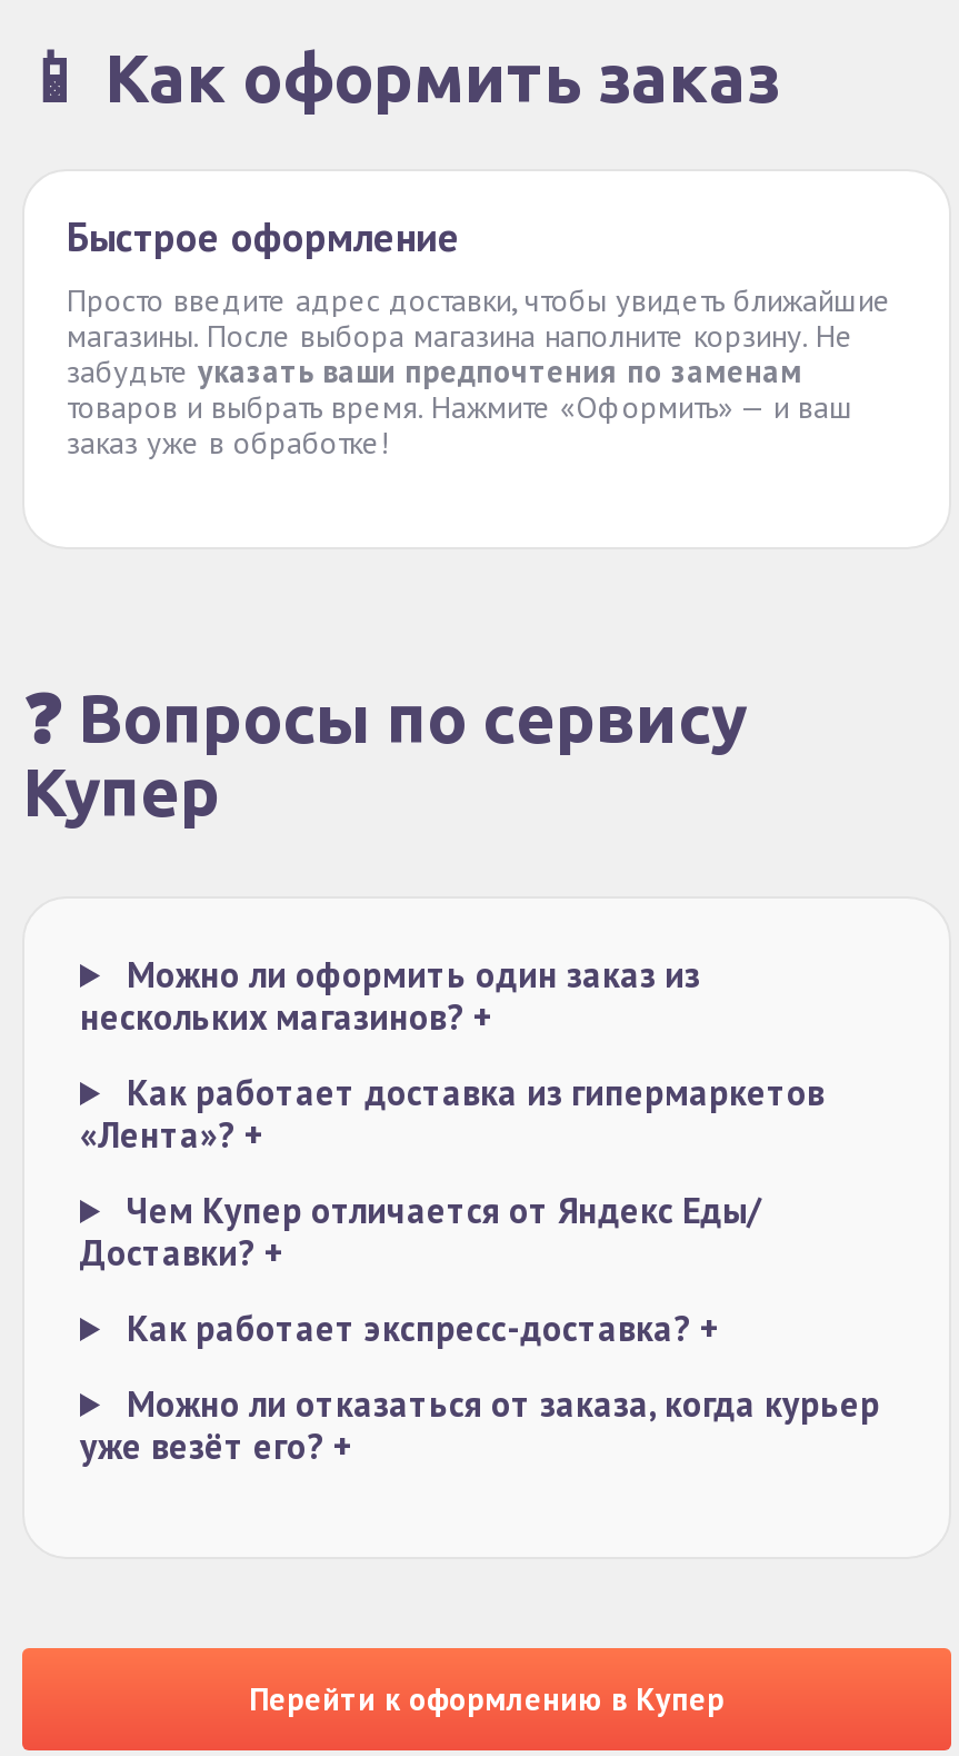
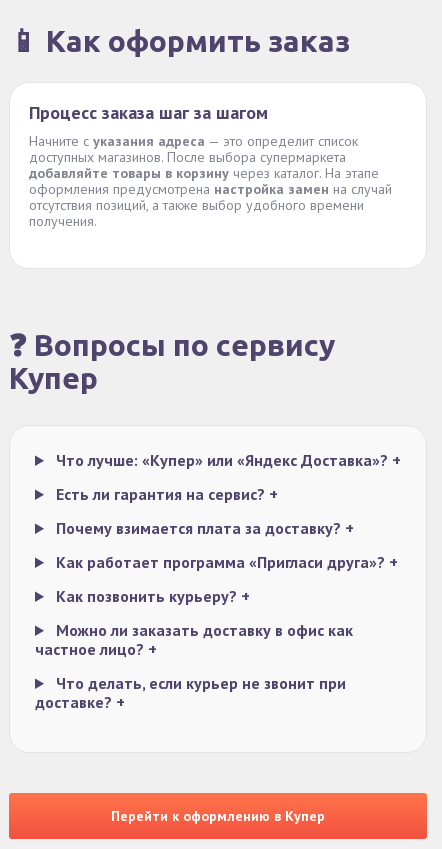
- Быстрое оформление
- Просто введите адрес доставки, чтобы увидеть ближайшие
- магазины. После выбора магазина наполните корзину. Не
- забудьте указать ваши предпочтения по заменам
- товаров и выбрать время. Нажмите «Оформить» — и ваш
- заказ уже в обработке!
+ Процесс заказа шаг за шагом
+ Начните с указания адреса — это определит список
+ доступных магазинов. После выбора супермаркета
+ добавляйте товары в корзину через каталог. На этапе
+ оформления предусмотрена настройка замен на случай
+ отсутствия позиций, а также выбор удобного времени
+ получения.

- Можно ли оформить один заказ из
- нескольких магазинов? +
- Как работает доставка из гипермаркетов
- «Лента»? +
- Чем Купер отличается от Яндекс Еды/
- Доставки? +
- Как работает экспресс-доставка? +
- Можно ли отказаться от заказа, когда курьер
- уже везёт его? +
+ Что лучше: «Купер» или «Яндекс Доставка»? +
+ Есть ли гарантия на сервис? +
+ Почему взимается плата за доставку? +
+ Как работает программа «Пригласи друга»? +
+ Как позвонить курьеру? +
+ Можно ли заказать доставку в офис как
+ частное лицо? +
+ Что делать, если курьер не звонит при
+ доставке? +
